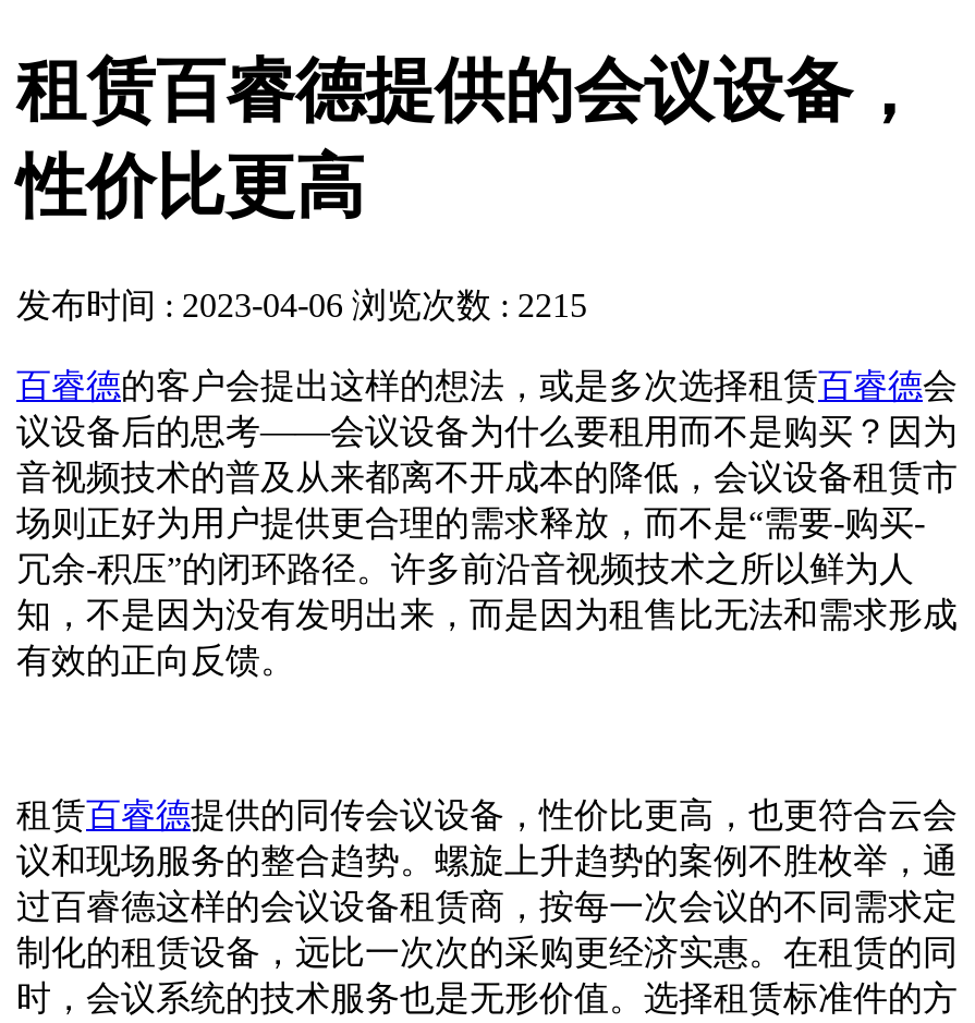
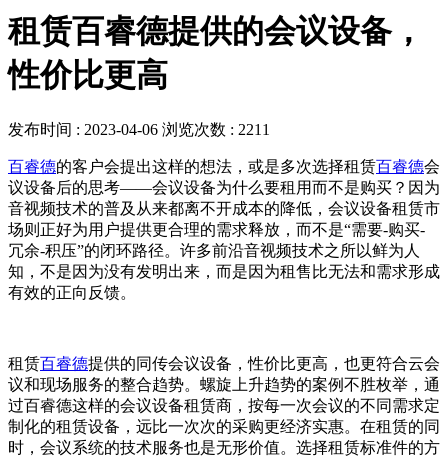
- 发布时间 : 2023-04-06 浏览次数 : 2215
+ 发布时间 : 2023-04-06 浏览次数 : 2211
